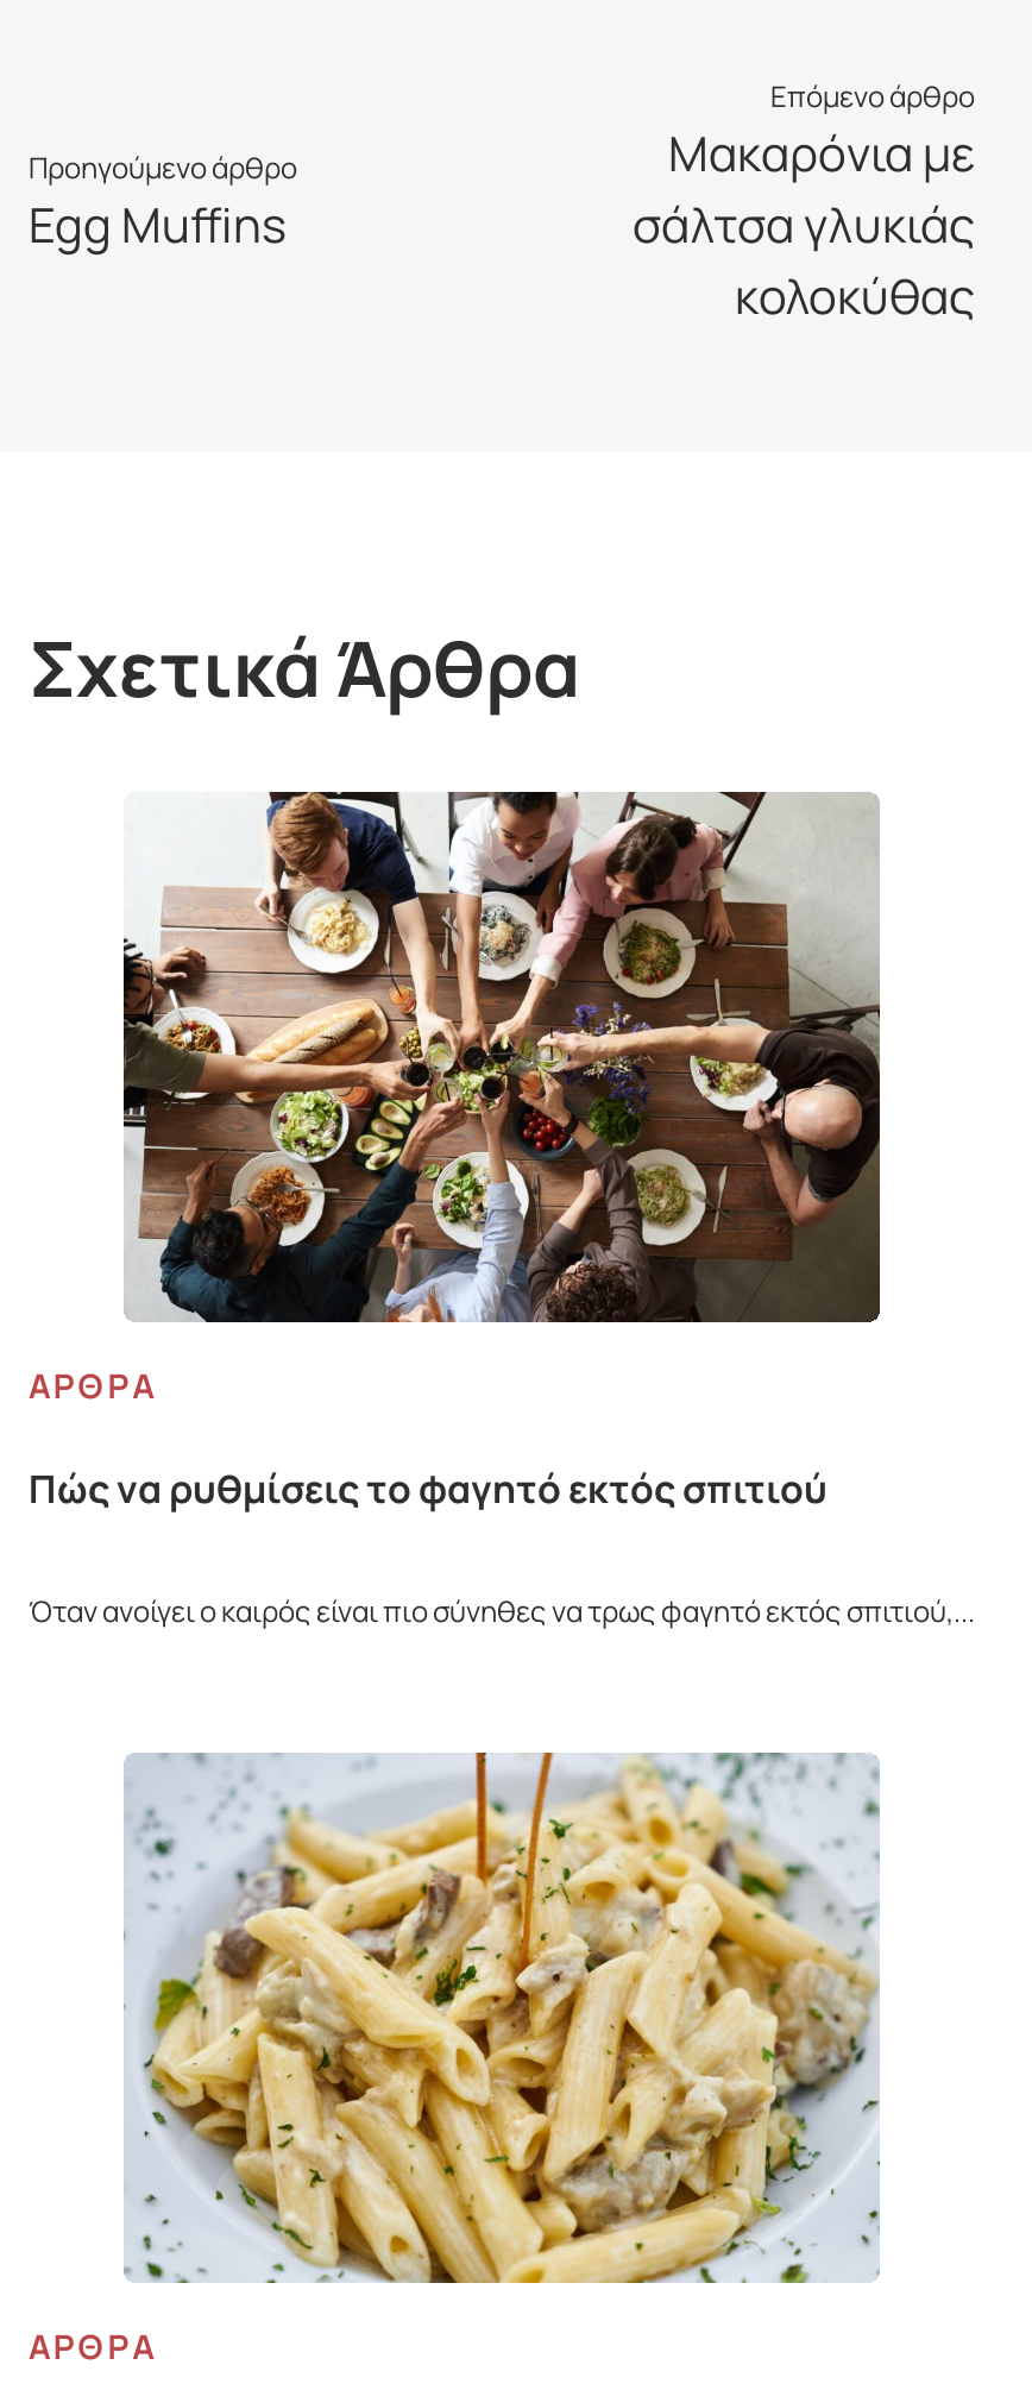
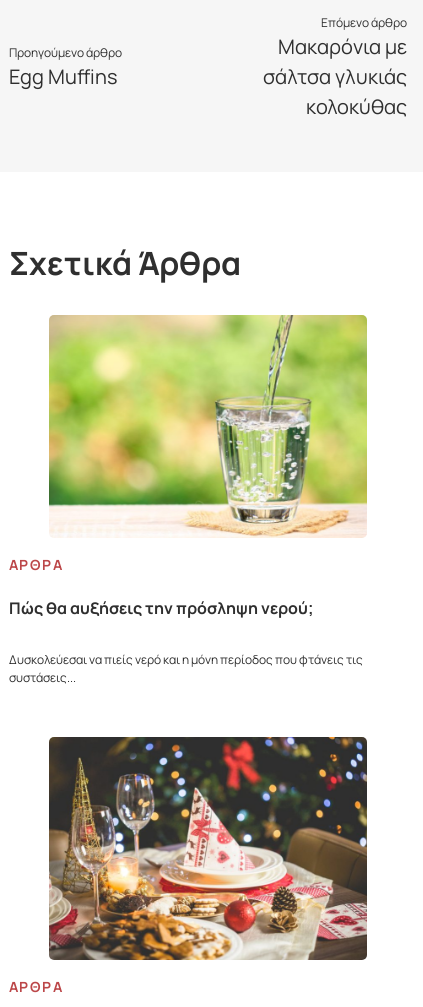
- [image]
+ [image]

- Πώς να ρυθμίσεις το φαγητό εκτός σπιτιού
+ Πώς θα αυξήσεις την πρόσληψη νερού;

- Όταν ανοίγει ο καιρός είναι πιο σύνηθες να τρως φαγητό εκτός σπιτιού,...
+ Δυσκολεύεσαι να πιείς νερό και η μόνη περίοδος που φτάνεις τις
+ συστάσεις...

- [image]
+ [image]
